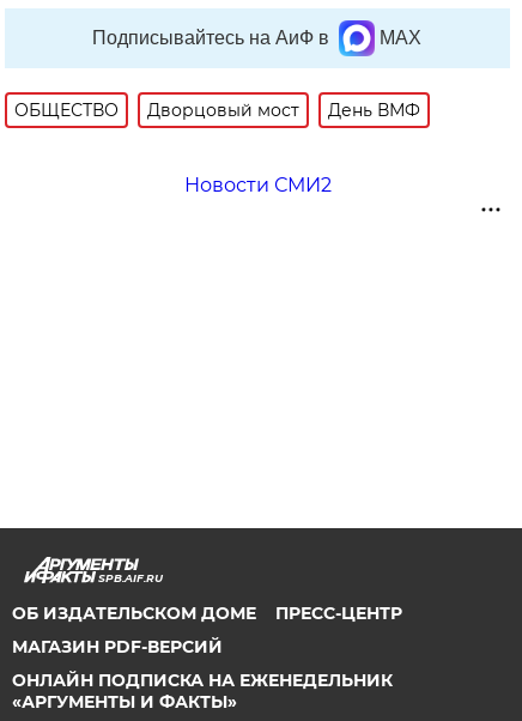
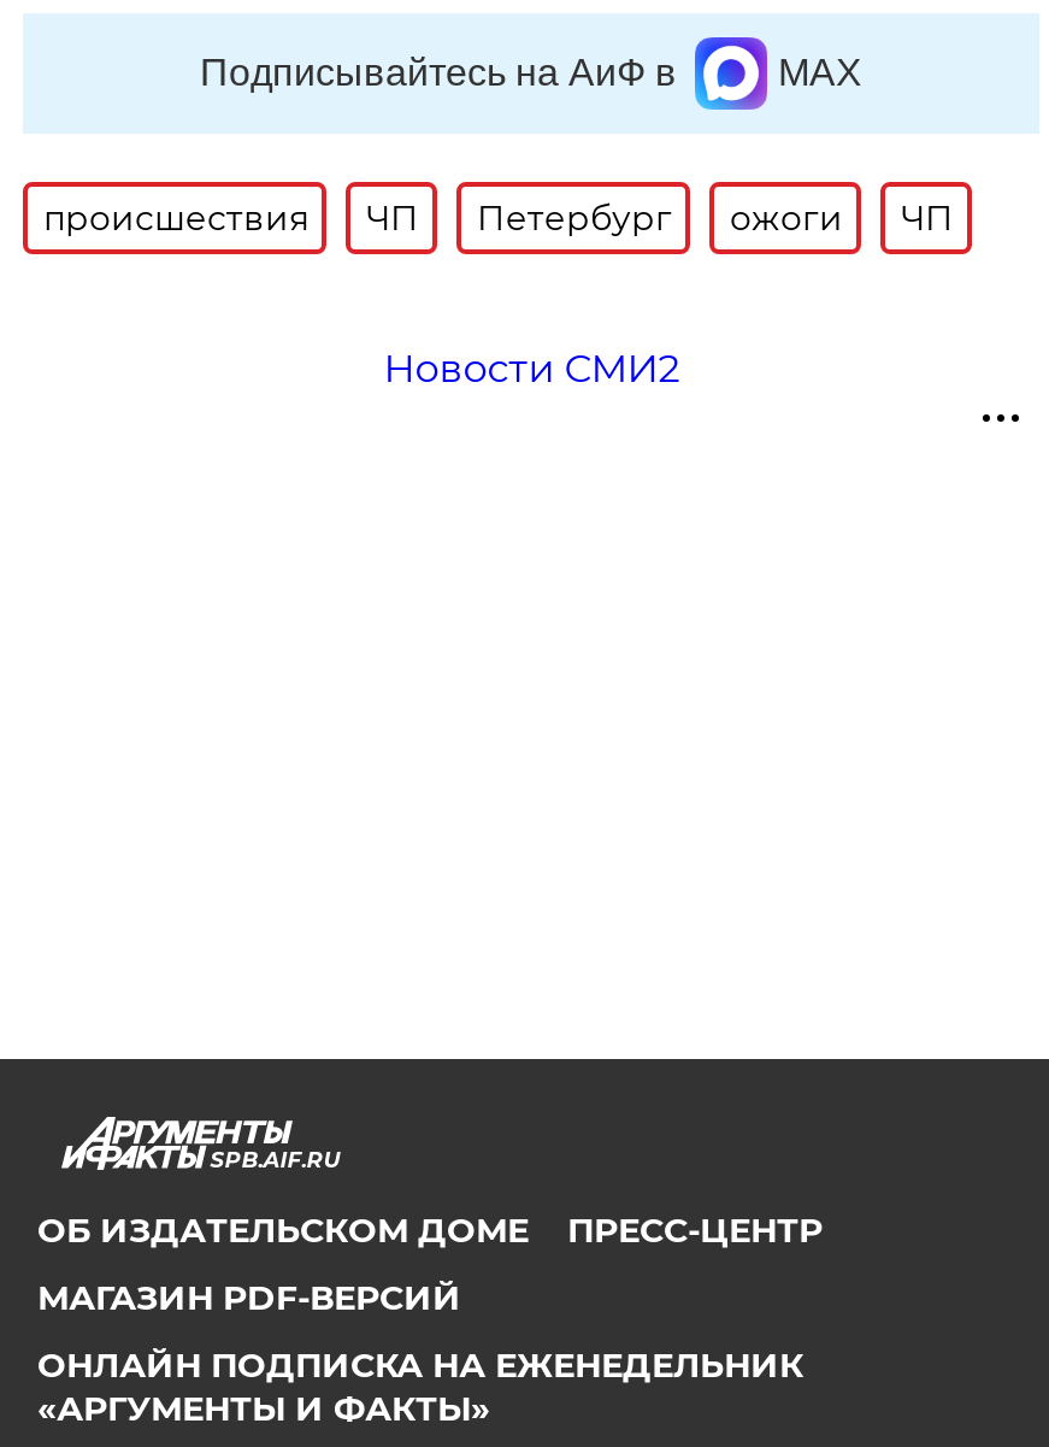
- ОБЩЕСТВО
- Дворцовый мост
- День ВМФ
+ происшествия
+ ЧП
+ Петербург
+ ожоги
+ ЧП
